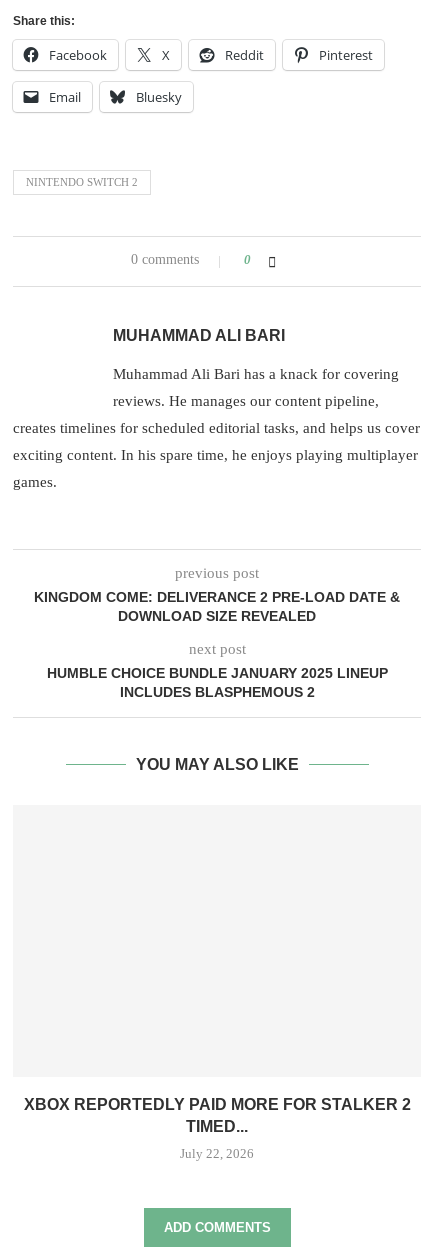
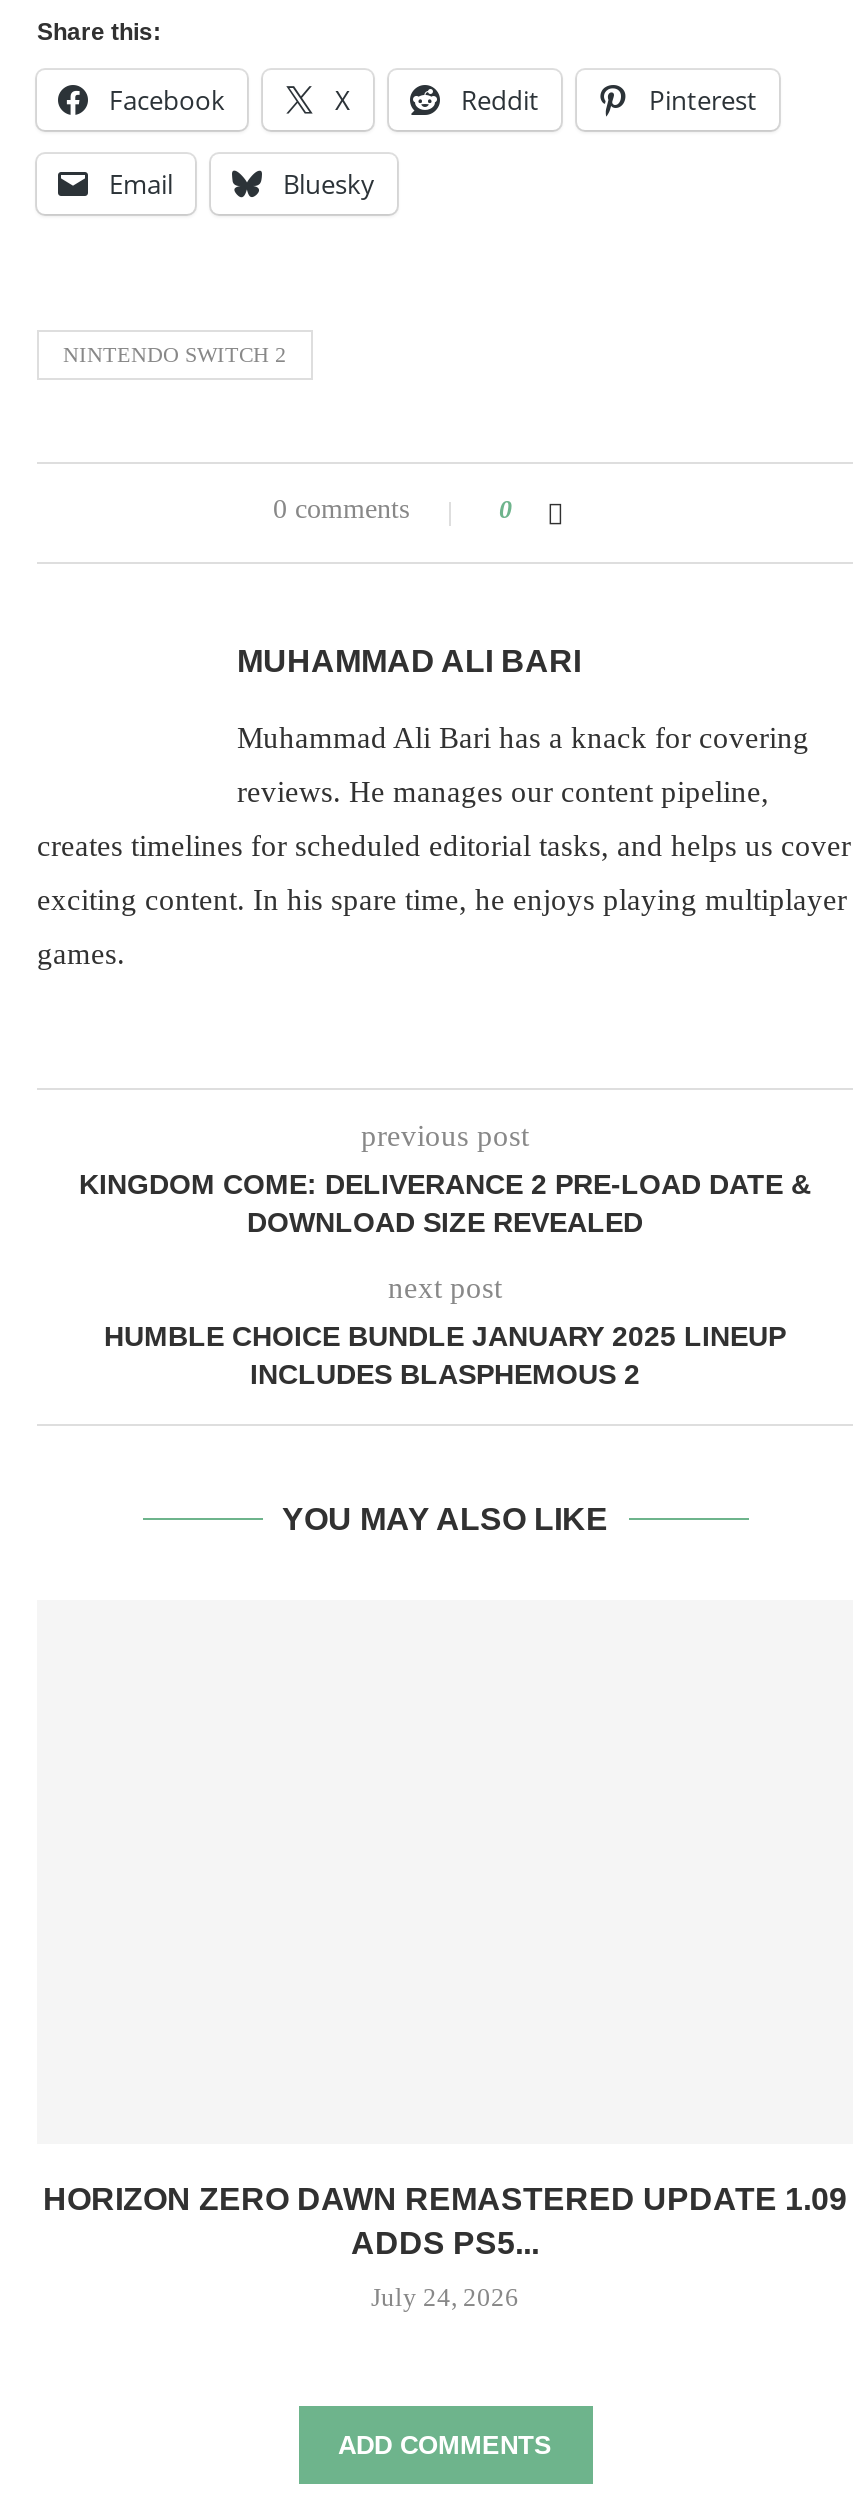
- XBOX REPORTEDLY PAID MORE FOR STALKER 2
- TIMED...
+ HORIZON ZERO DAWN REMASTERED UPDATE 1.09
+ ADDS PS5...

- July 22, 2026
+ July 24, 2026
